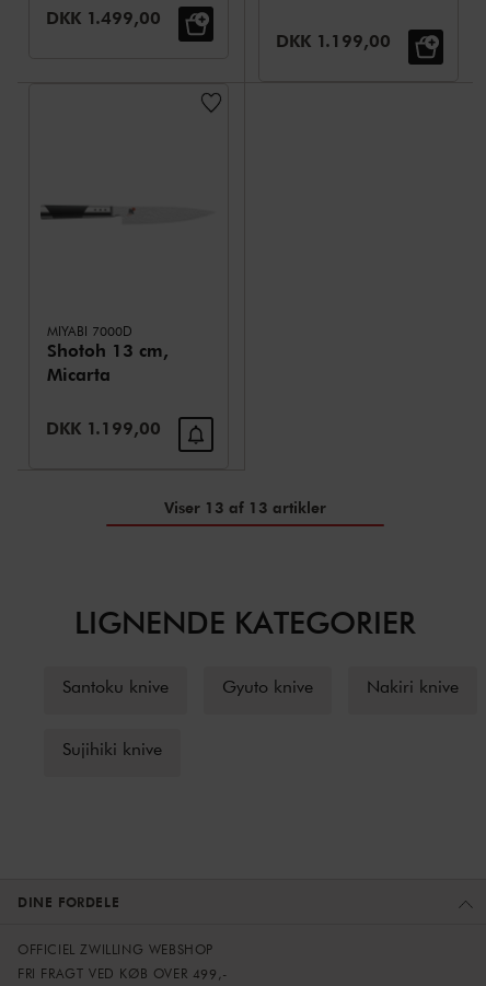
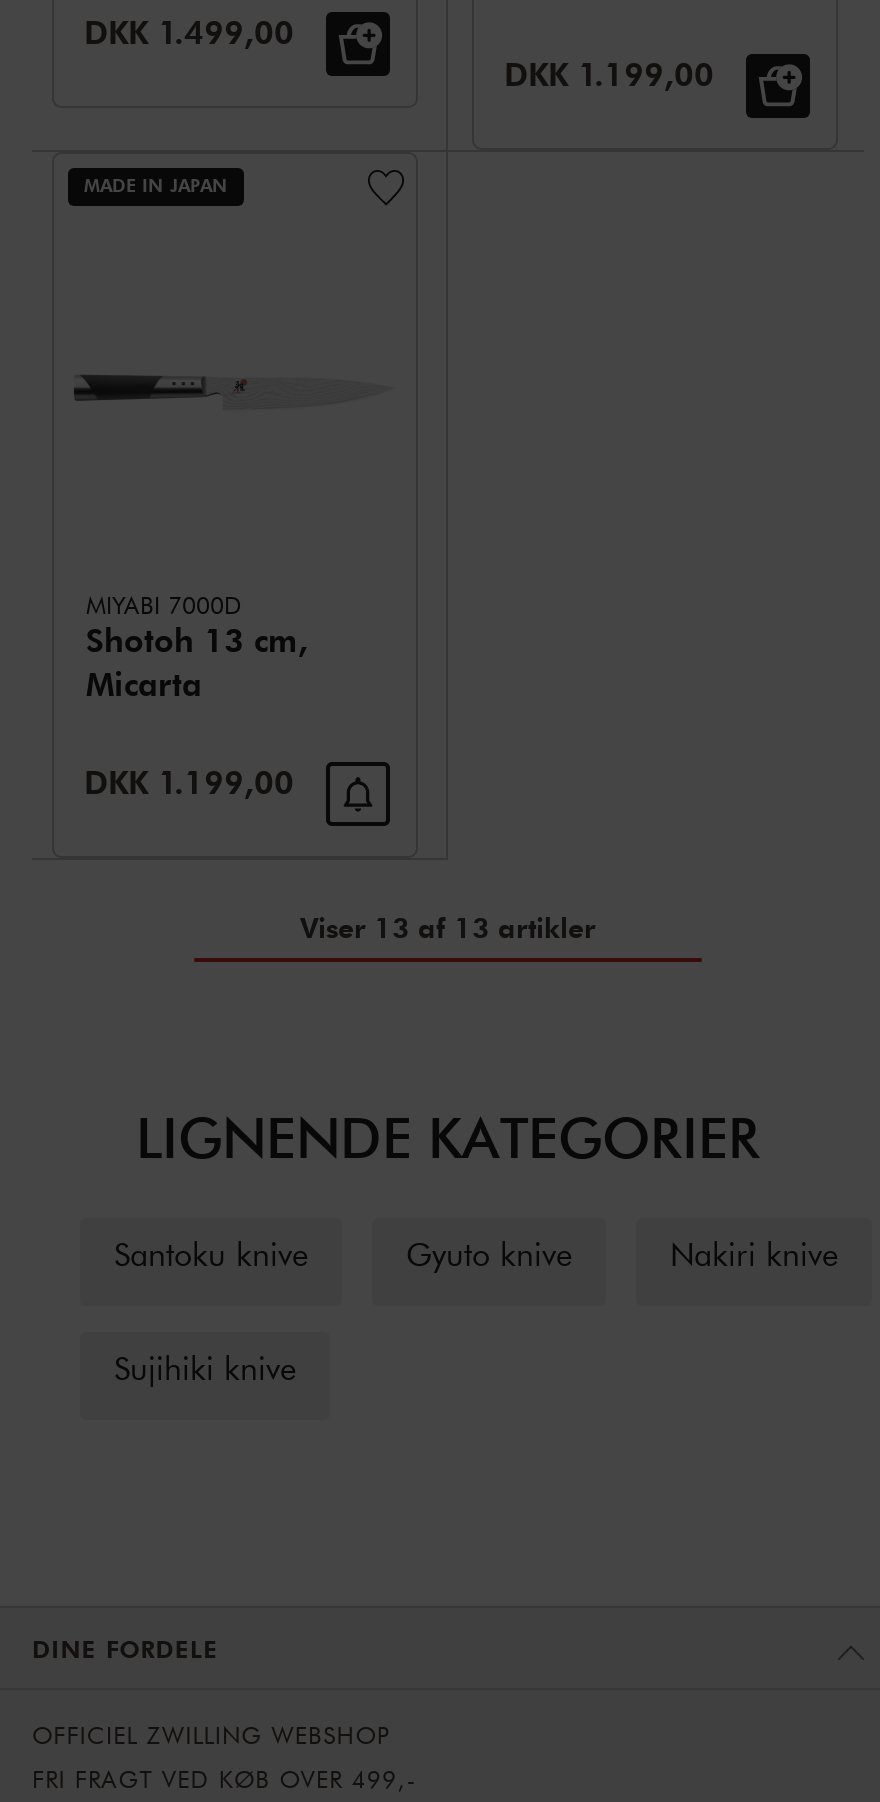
+ MADE IN JAPAN
